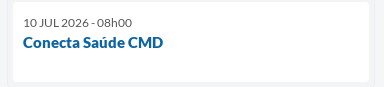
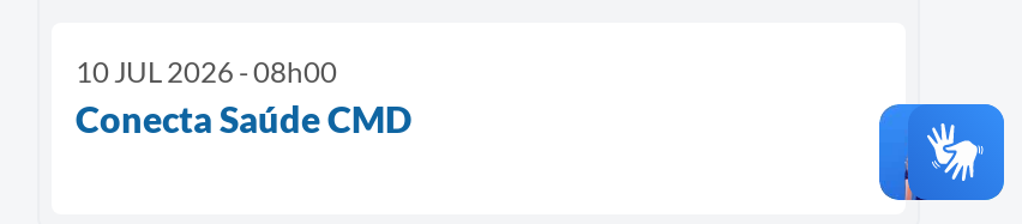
+ [image]
